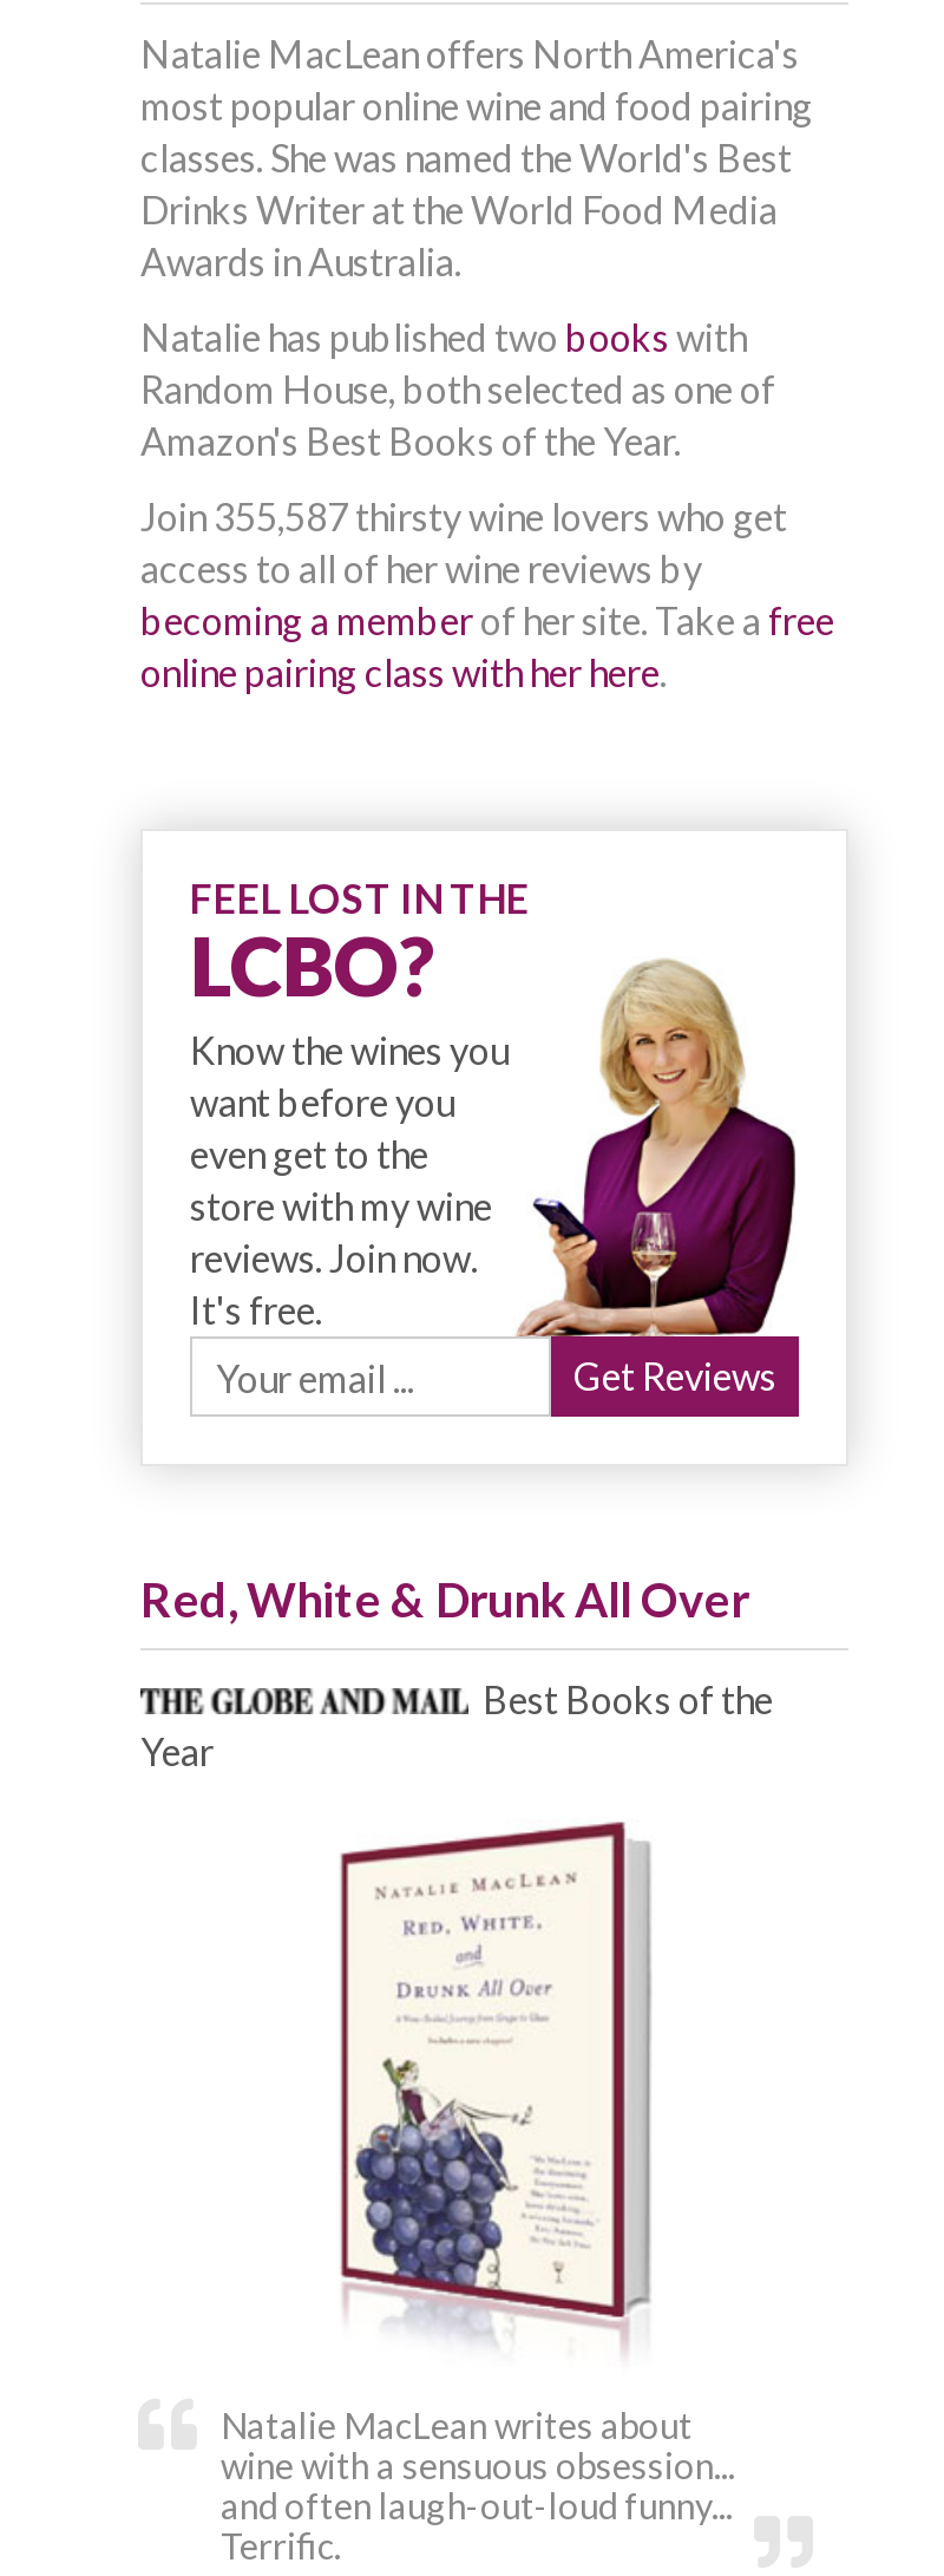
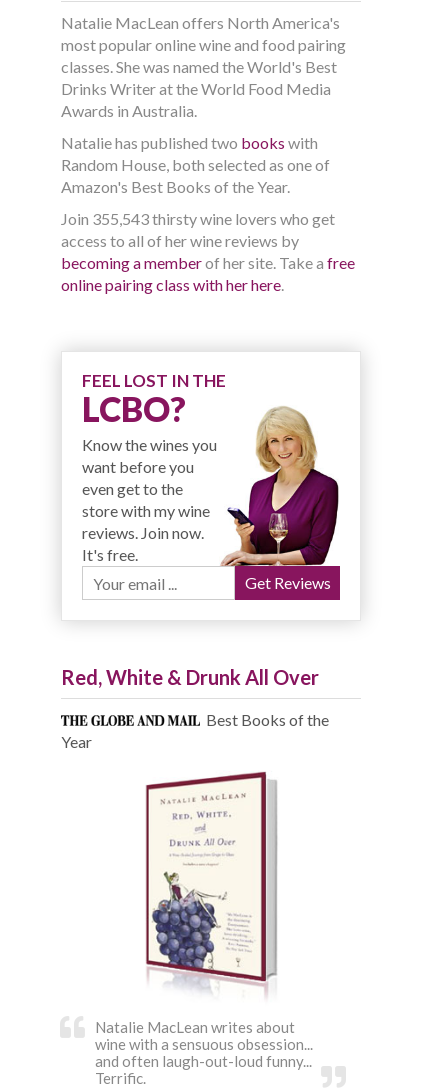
- Join 355,587 thirsty wine lovers who get
+ Join 355,543 thirsty wine lovers who get
